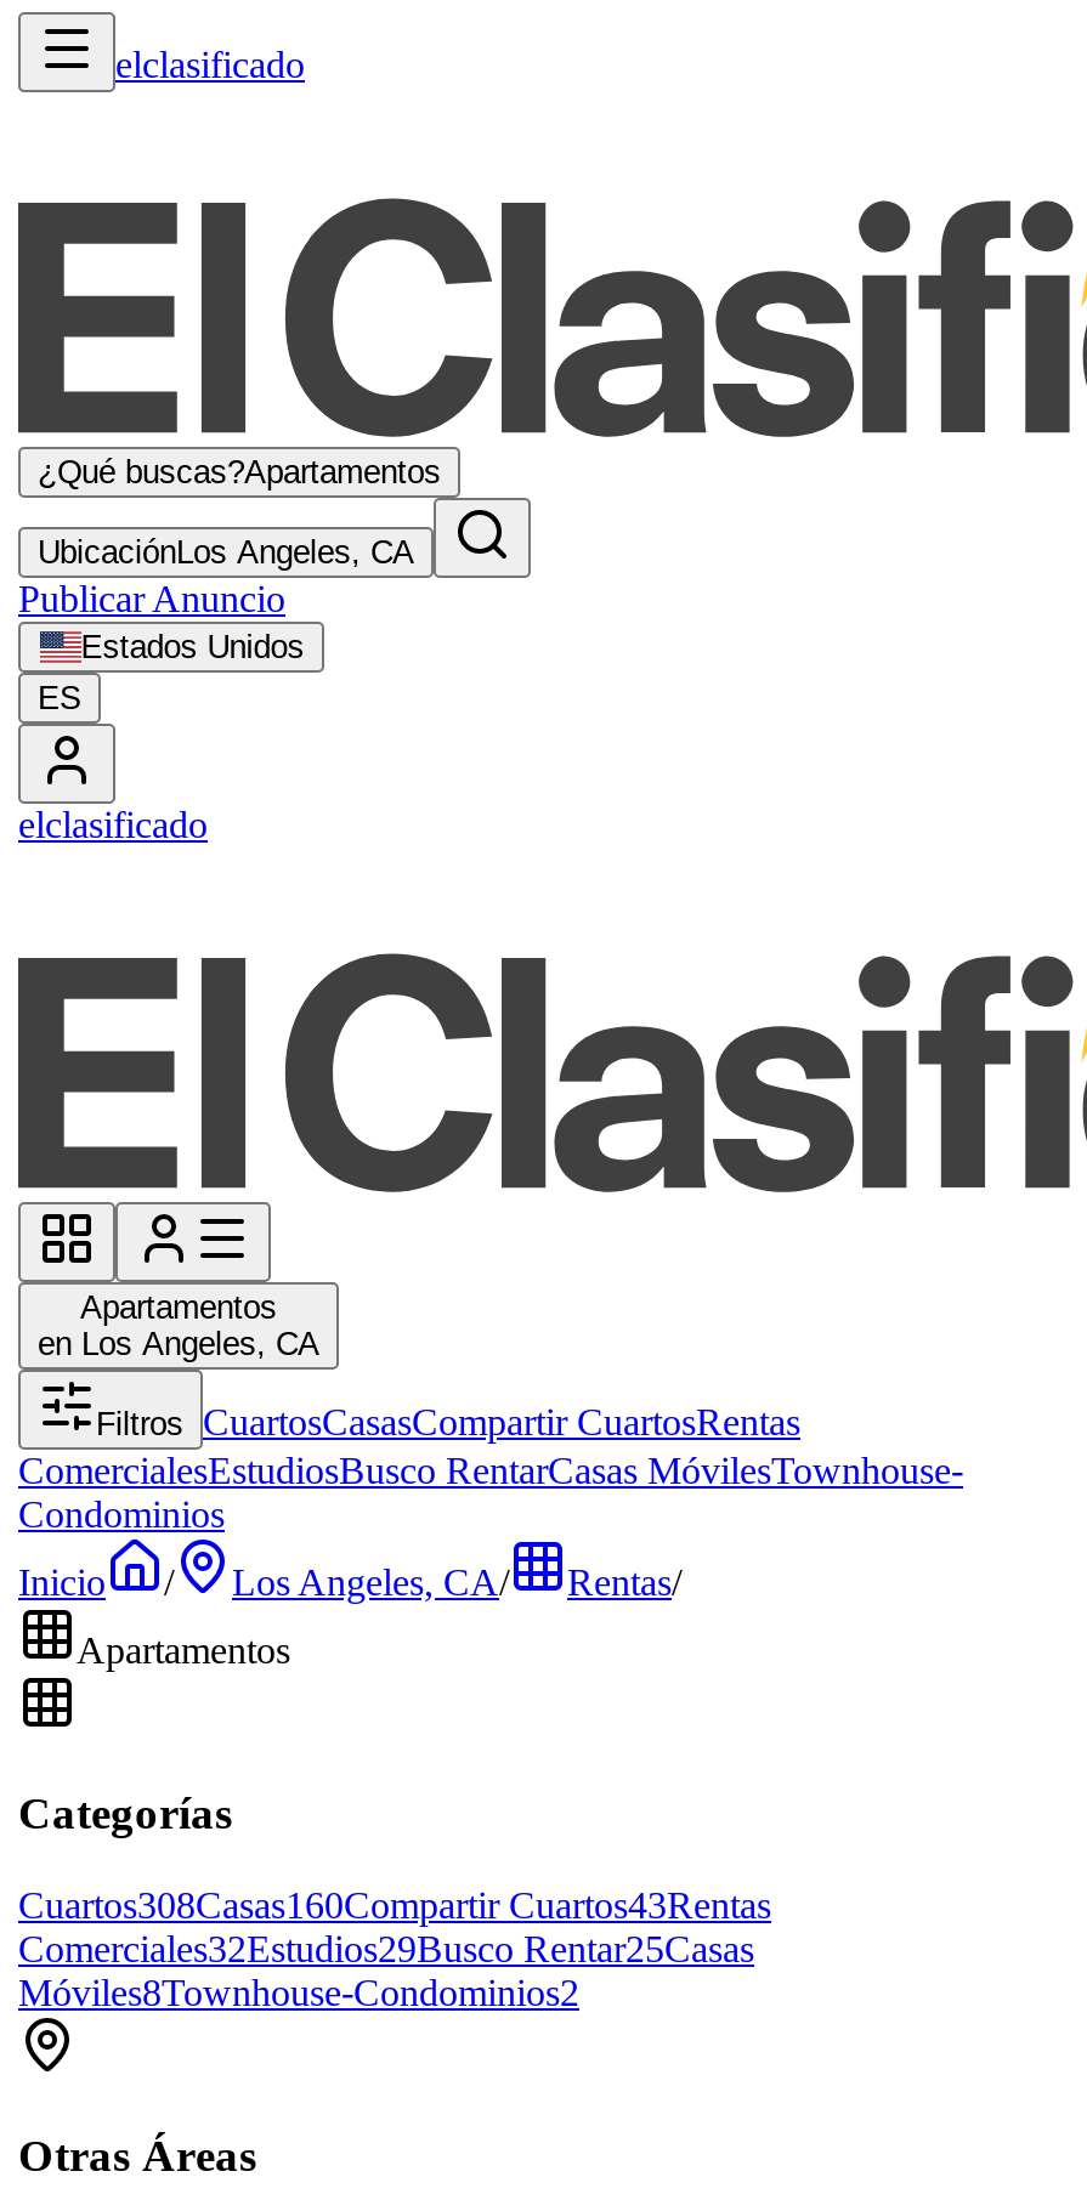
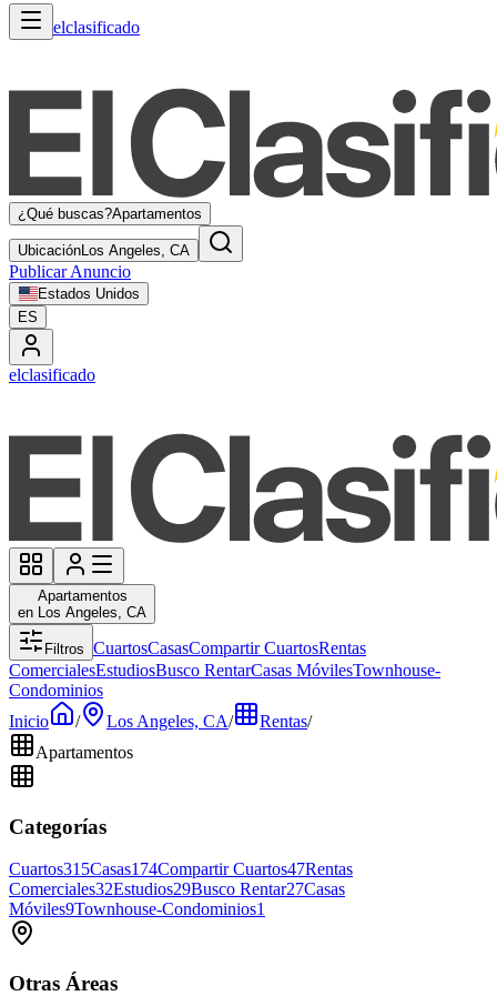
- Cuartos308Casas160Compartir Cuartos43Rentas
+ Cuartos315Casas174Compartir Cuartos47Rentas

- Comerciales32Estudios29Busco Rentar25Casas
+ Comerciales32Estudios29Busco Rentar27Casas

- Móviles8Townhouse-Condominios2
+ Móviles9Townhouse-Condominios1
